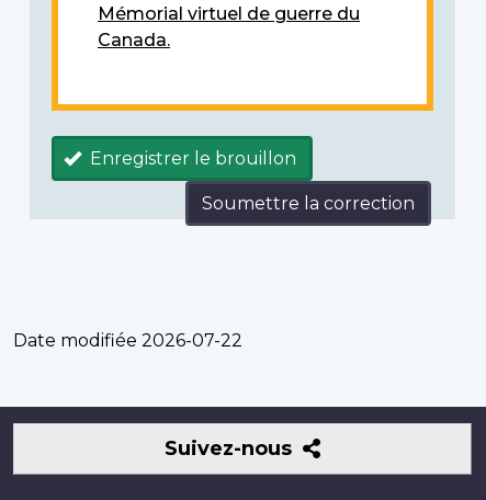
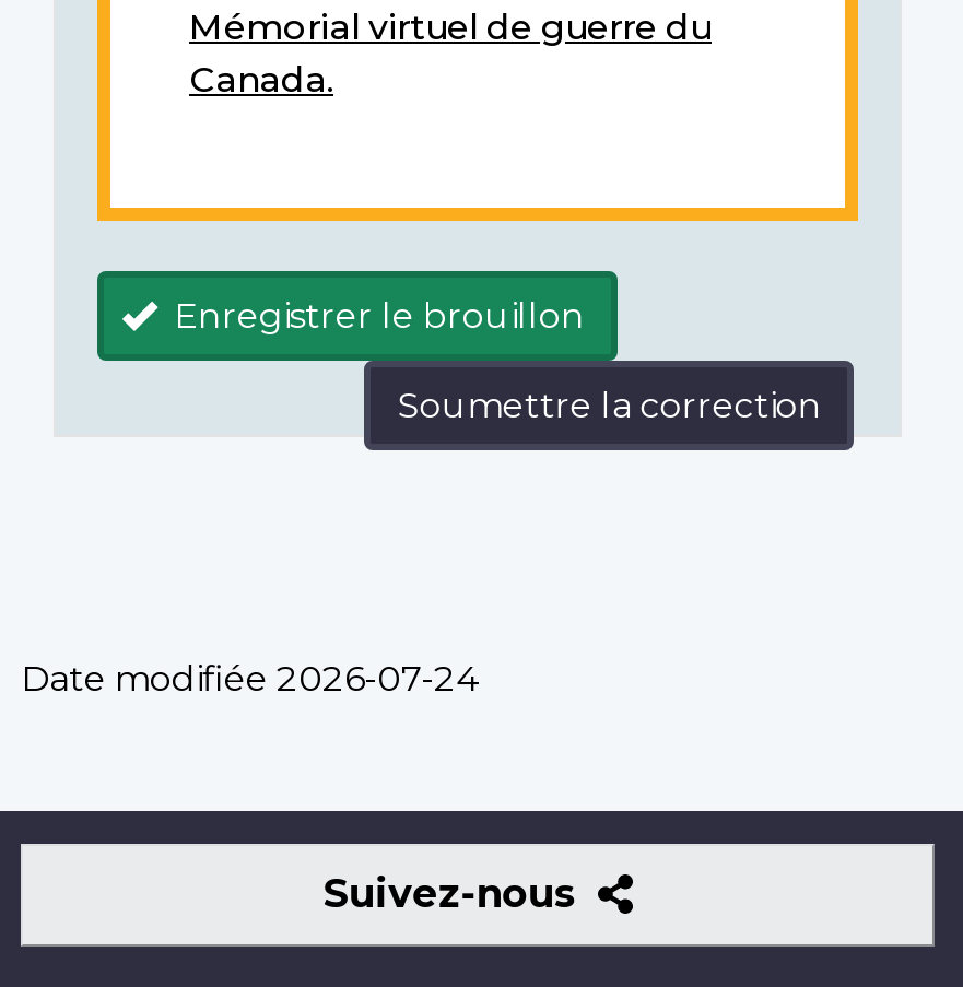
- Date modifiée 2026-07-22
+ Date modifiée 2026-07-24
